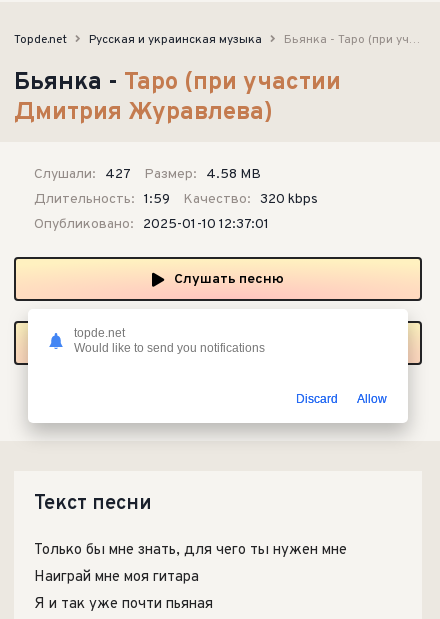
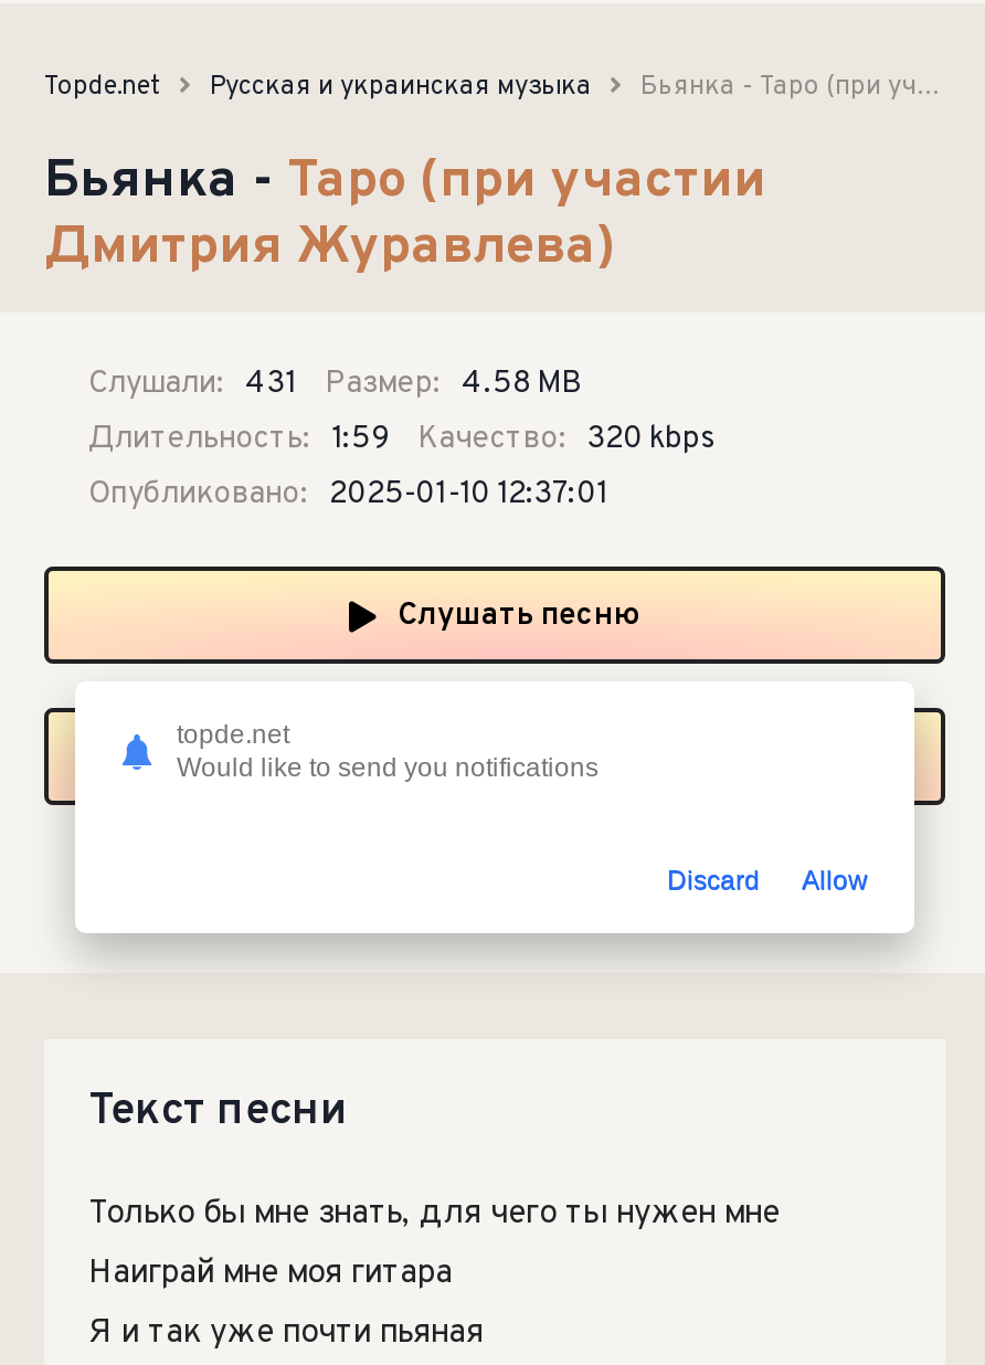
- Слушали: 427
+ Слушали: 431
